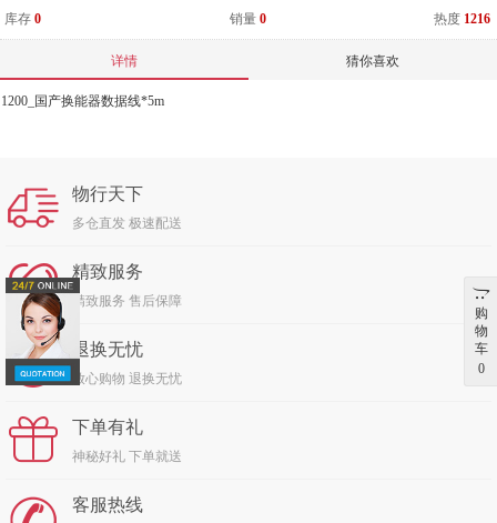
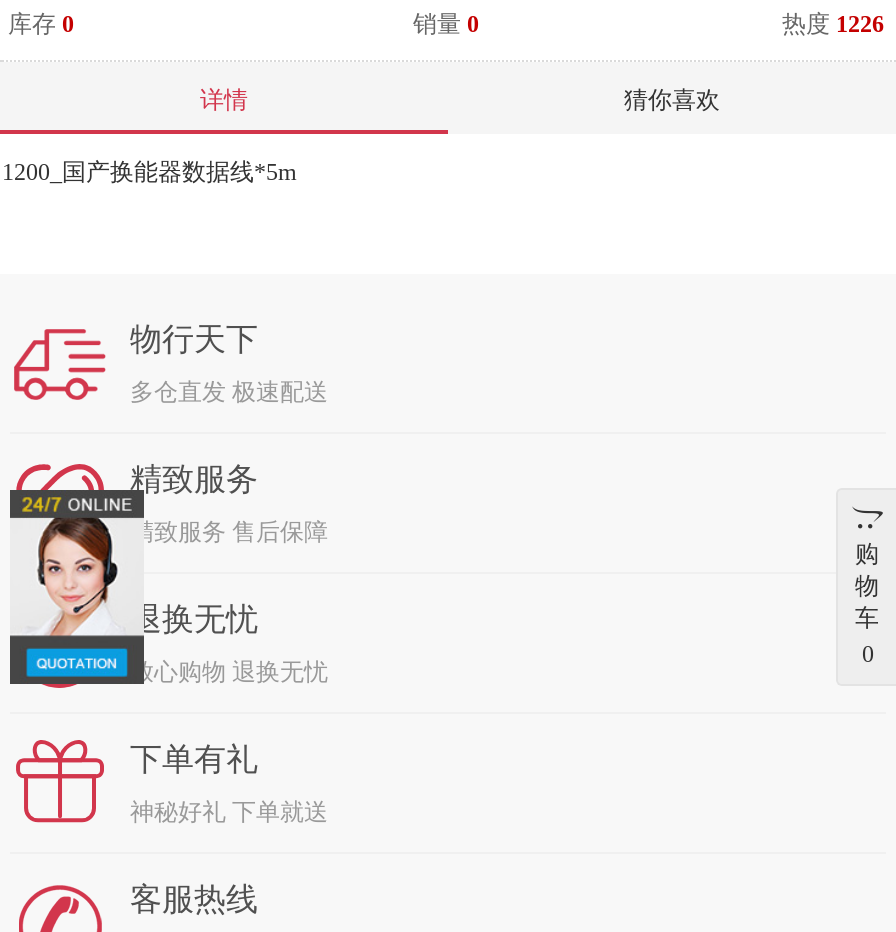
- 热度 1216
+ 热度 1226
